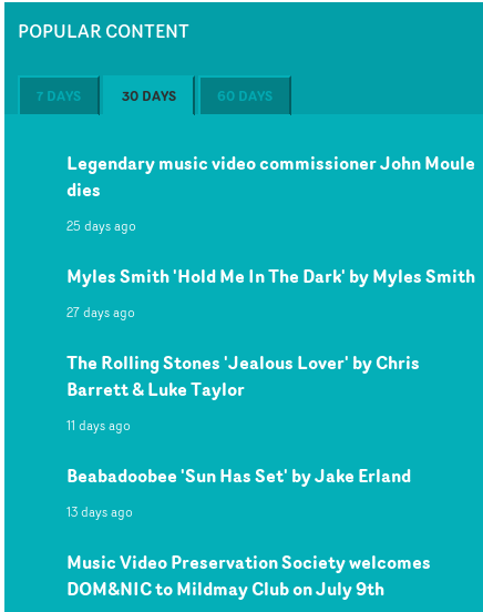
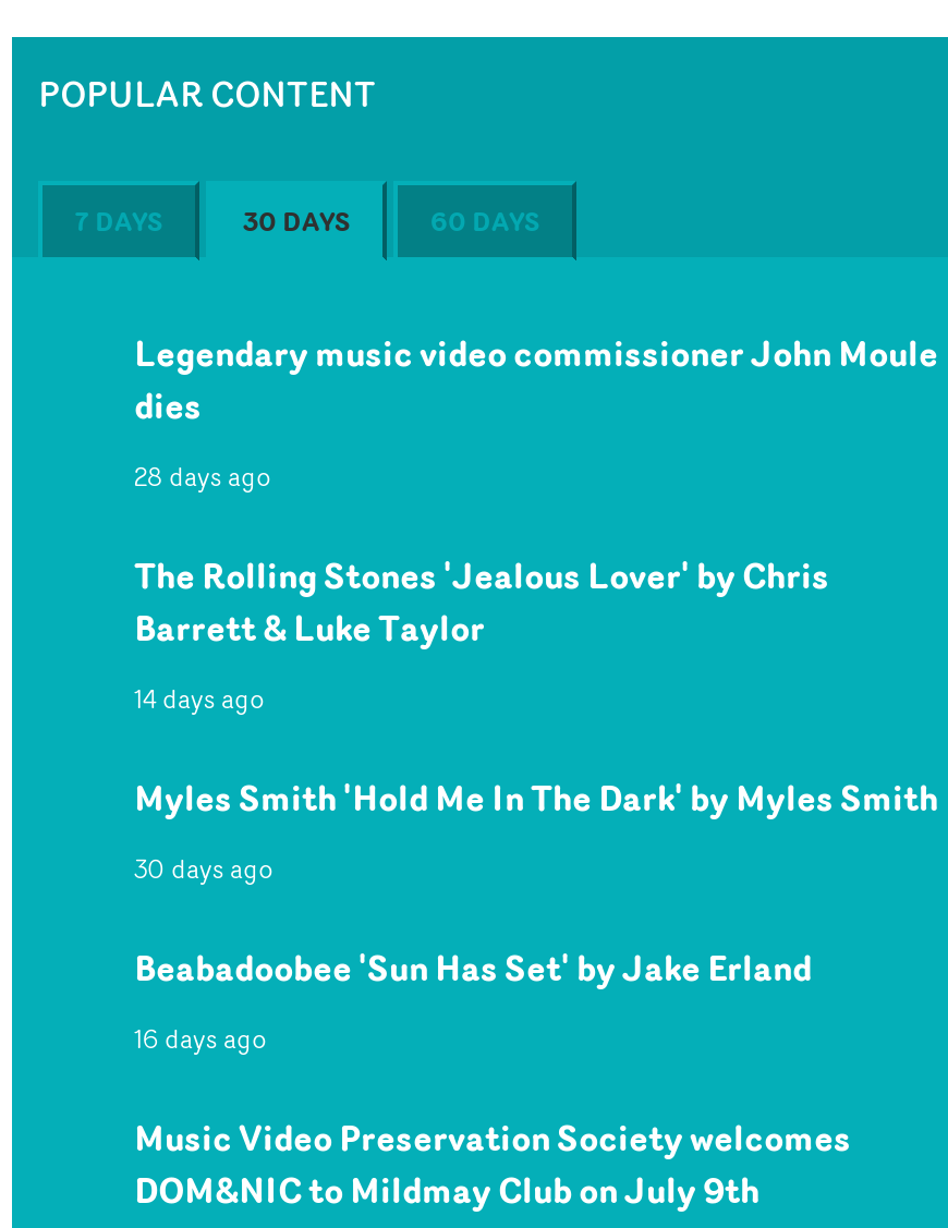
- 25 days ago
- 27 days ago
+ 28 days ago

moved down: Myles Smith 'Hold Me In The Dark' by Myles Smith

moved up: The Rolling Stones 'Jealous Lover' by Chris | Barrett & Luke Taylor

- 11 days ago
+ 14 days ago
+ 30 days ago

- 13 days ago
+ 16 days ago
